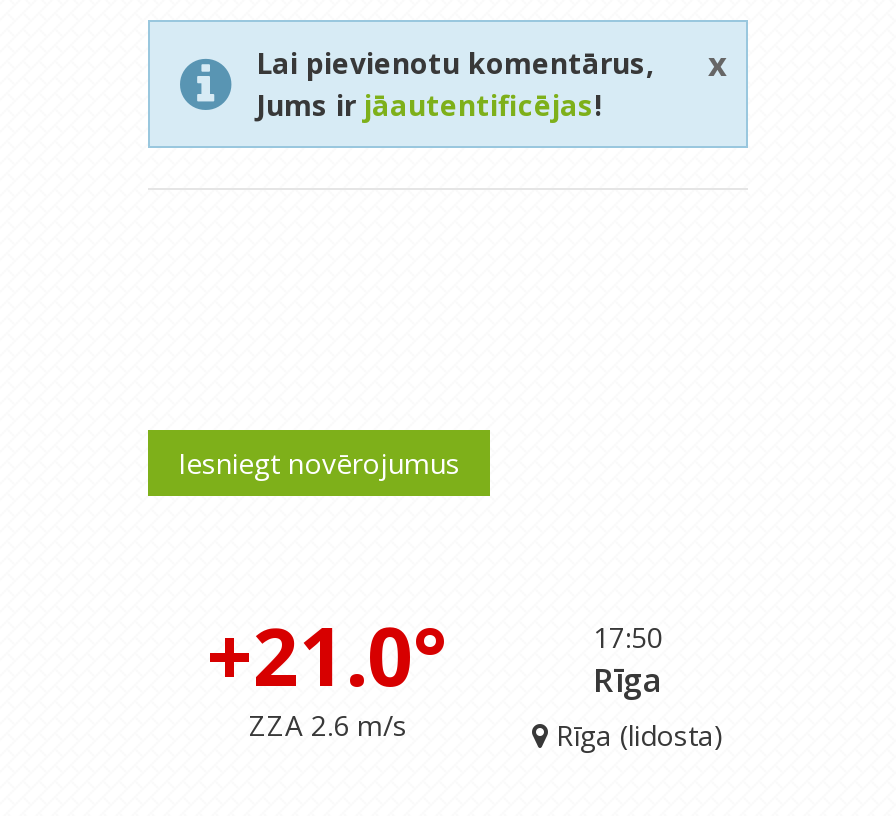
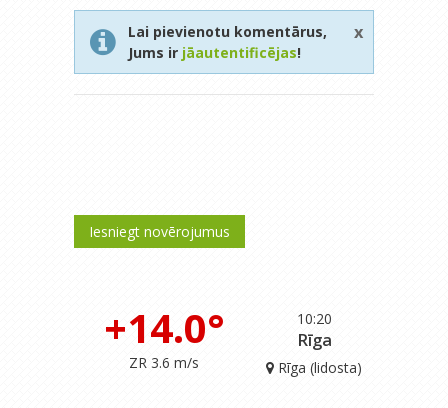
- +21.0°
+ +14.0°

- 17:50
+ 10:20

- ZZA 2.6 m/s
+ ZR 3.6 m/s
